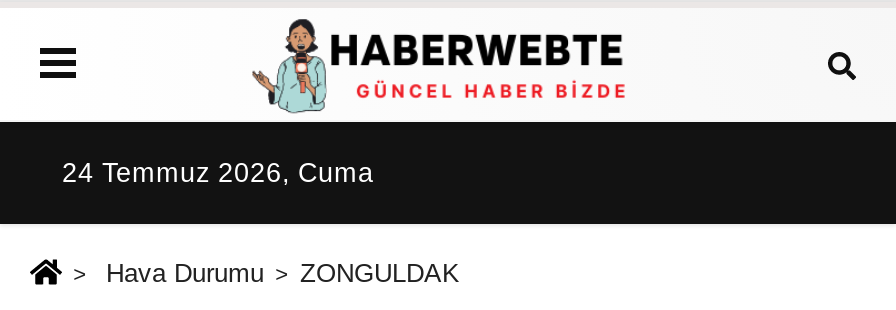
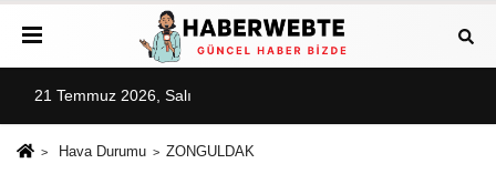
- 24 Temmuz 2026, Cuma
+ 21 Temmuz 2026, Salı
